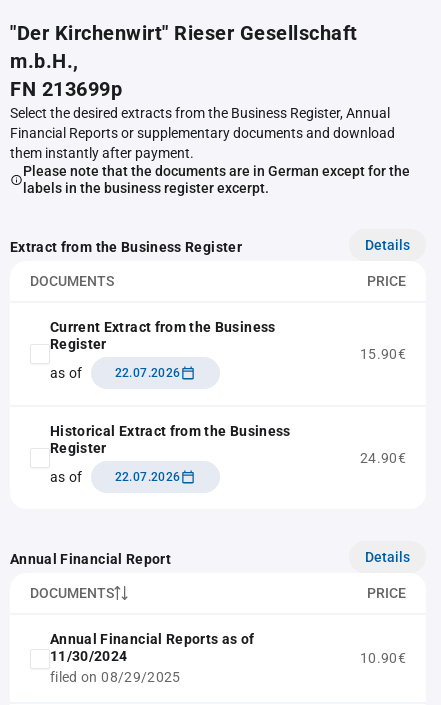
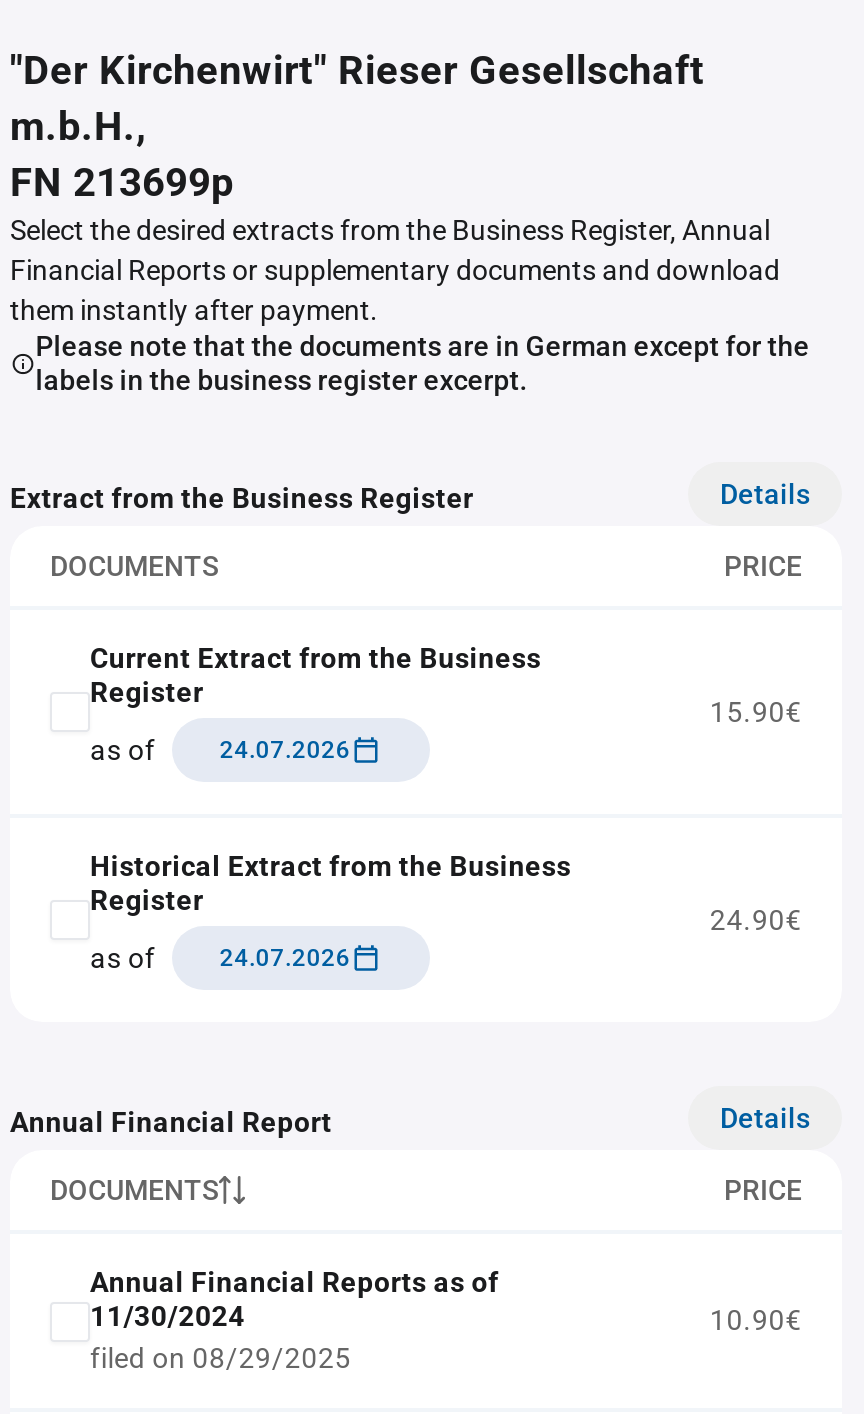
- 22.07.2026
+ 24.07.2026

- 22.07.2026
+ 24.07.2026
